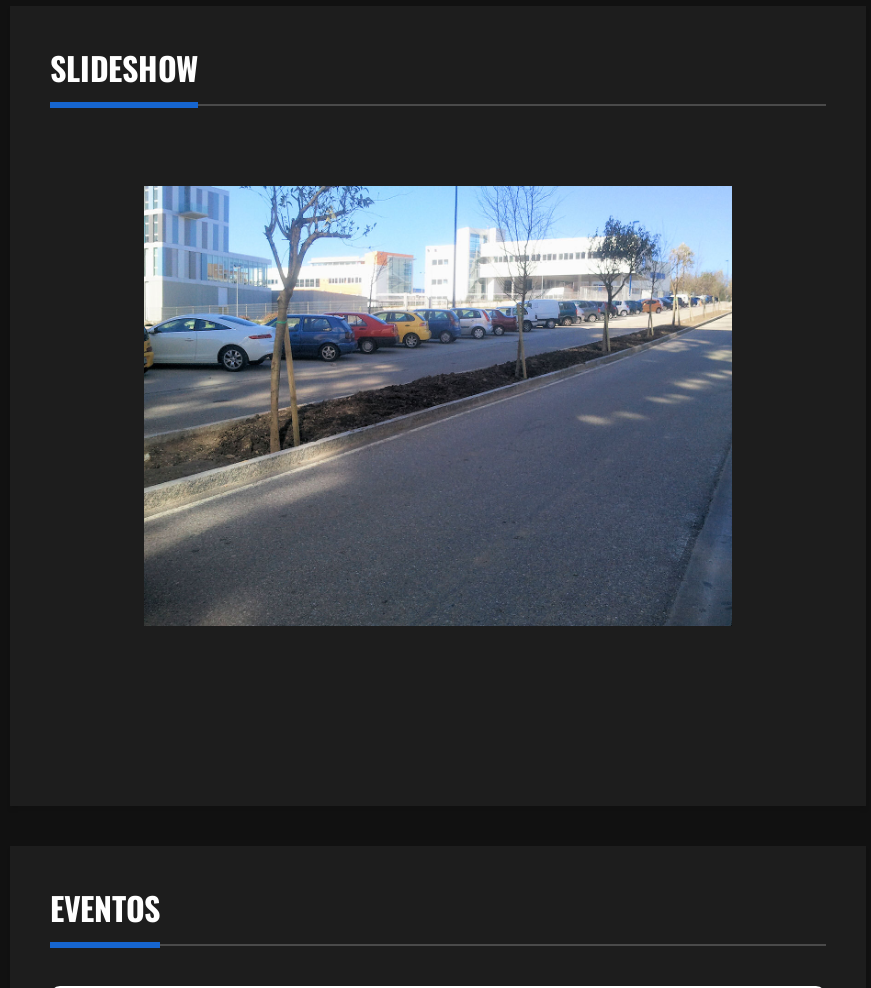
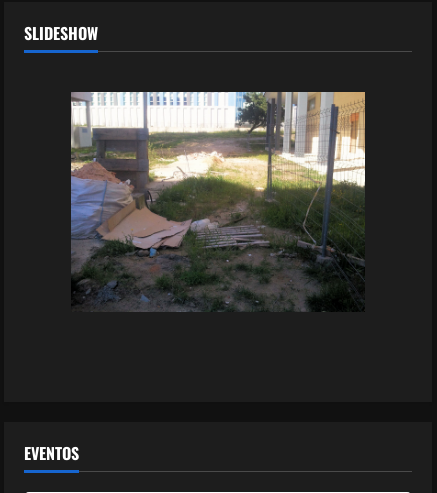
- [image]
+ [image]
